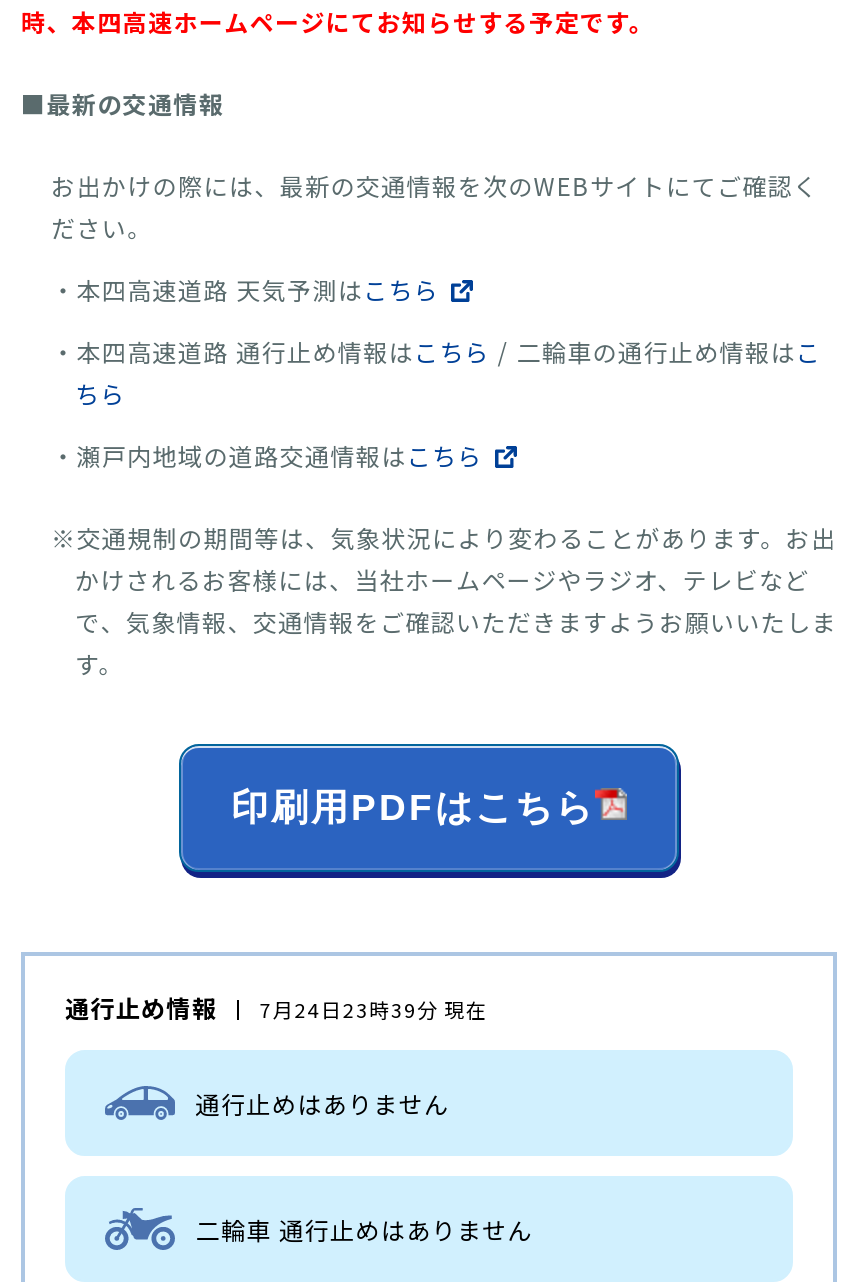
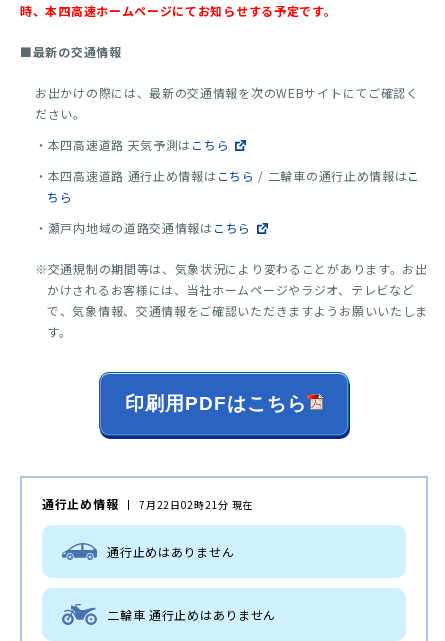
- 7月24日23時39分 現在
+ 7月22日02時21分 現在
